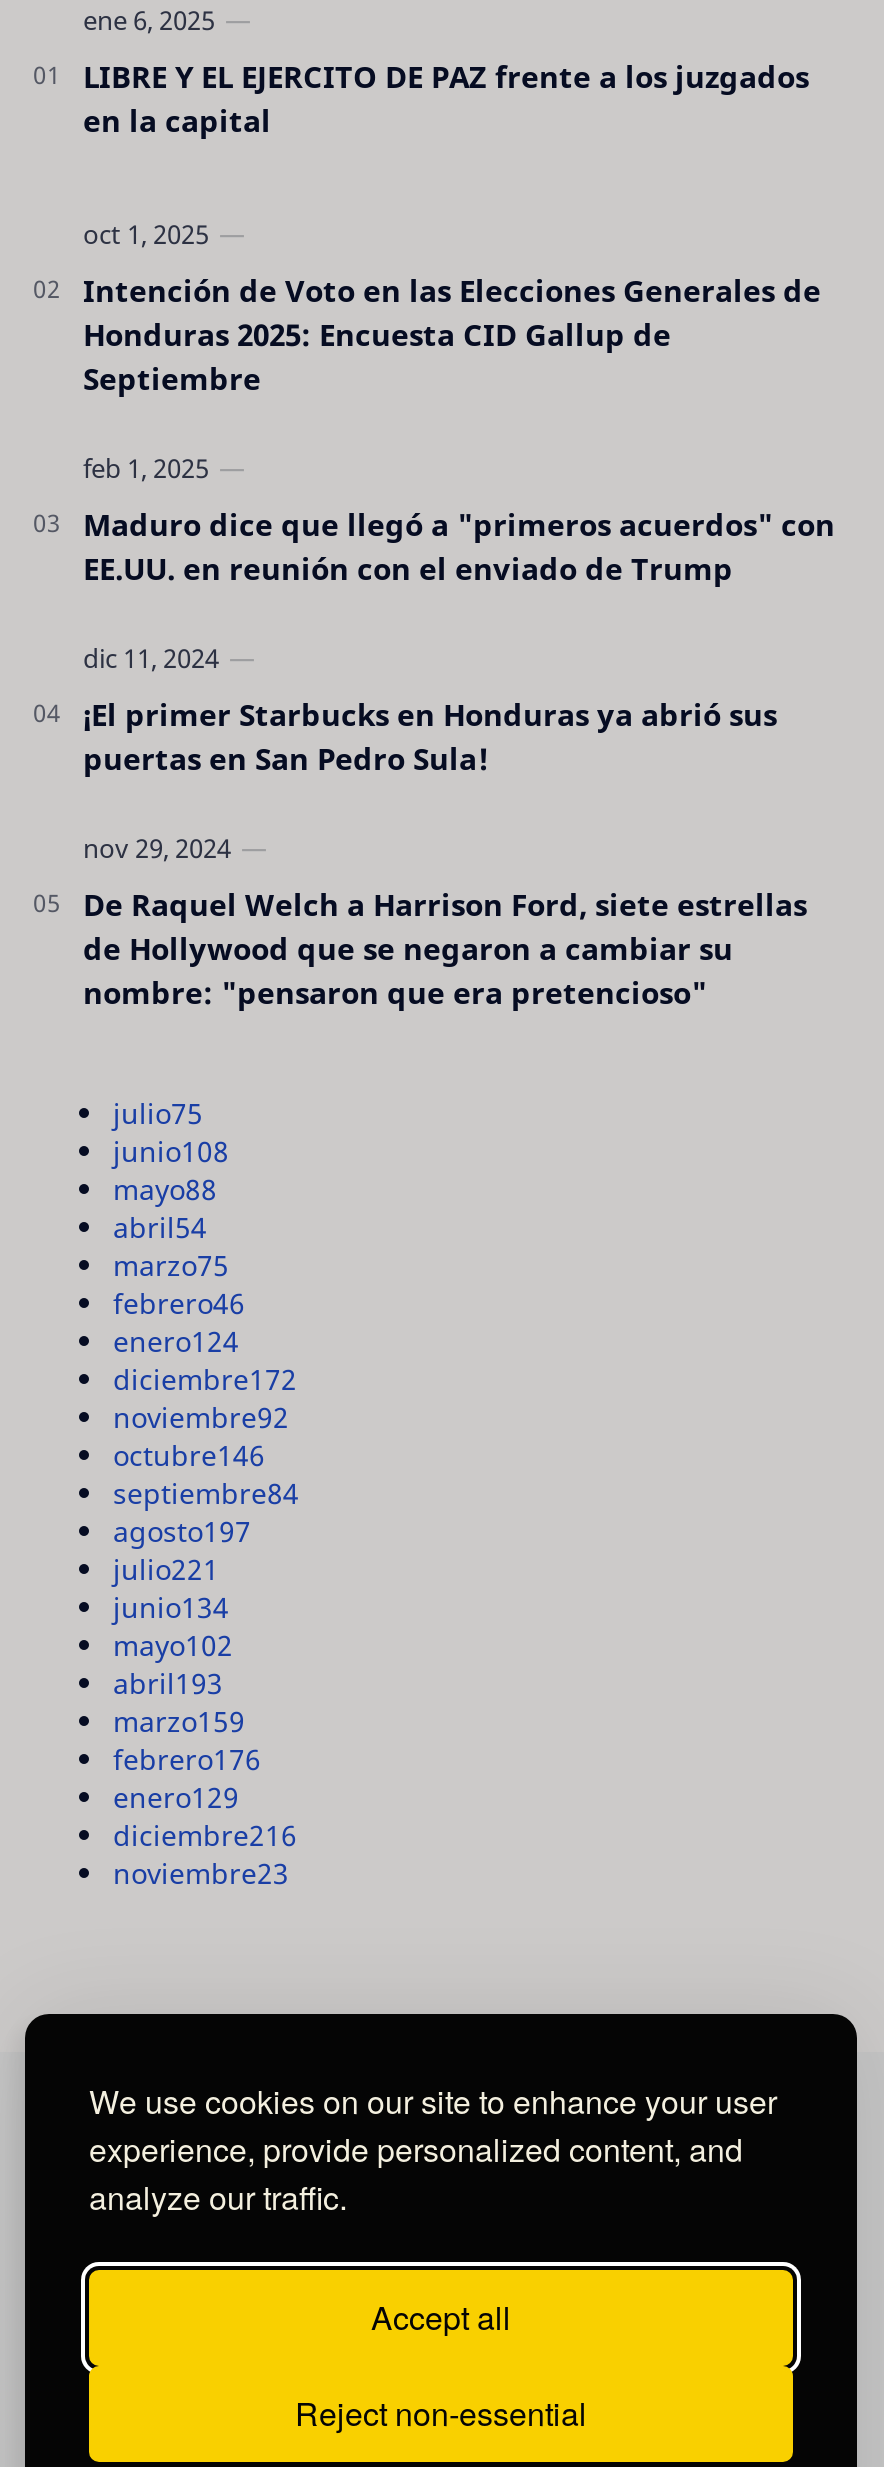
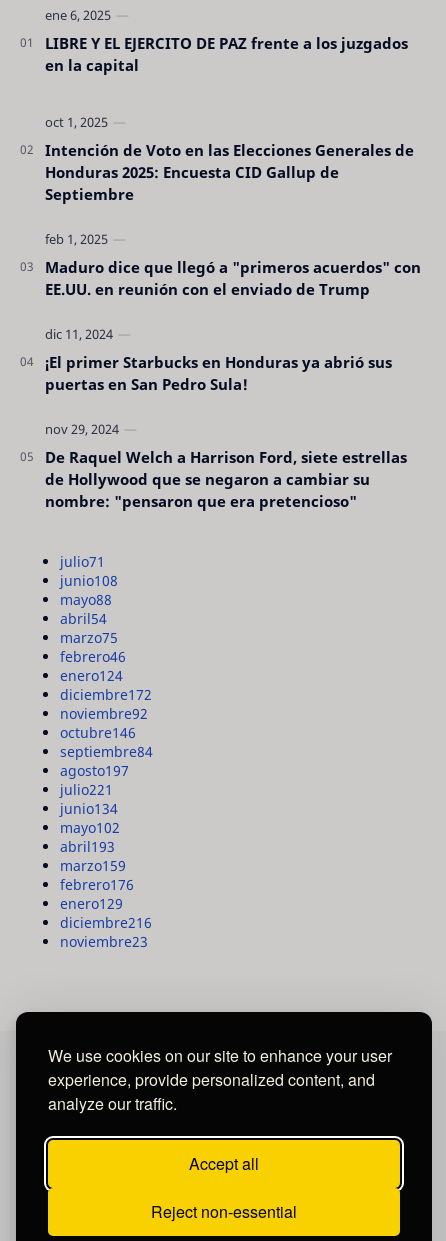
- julio75
+ julio71
